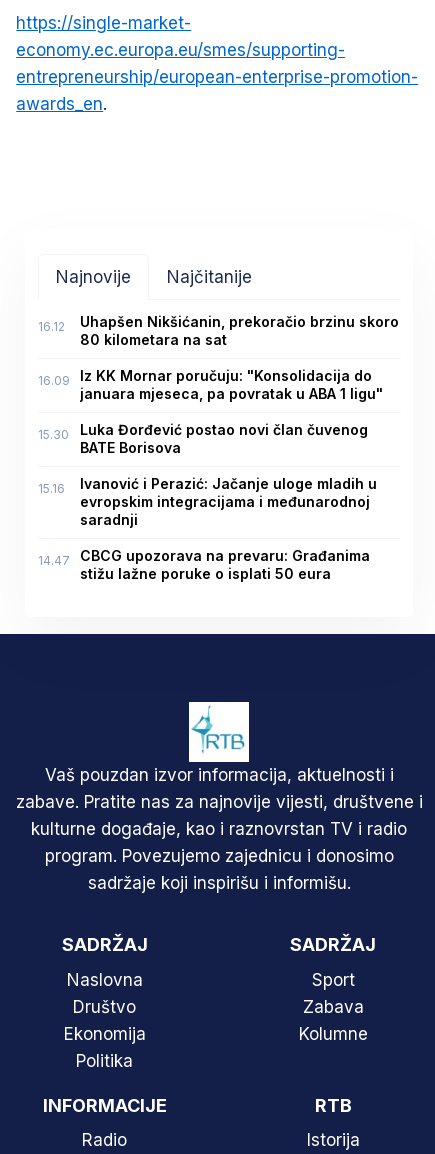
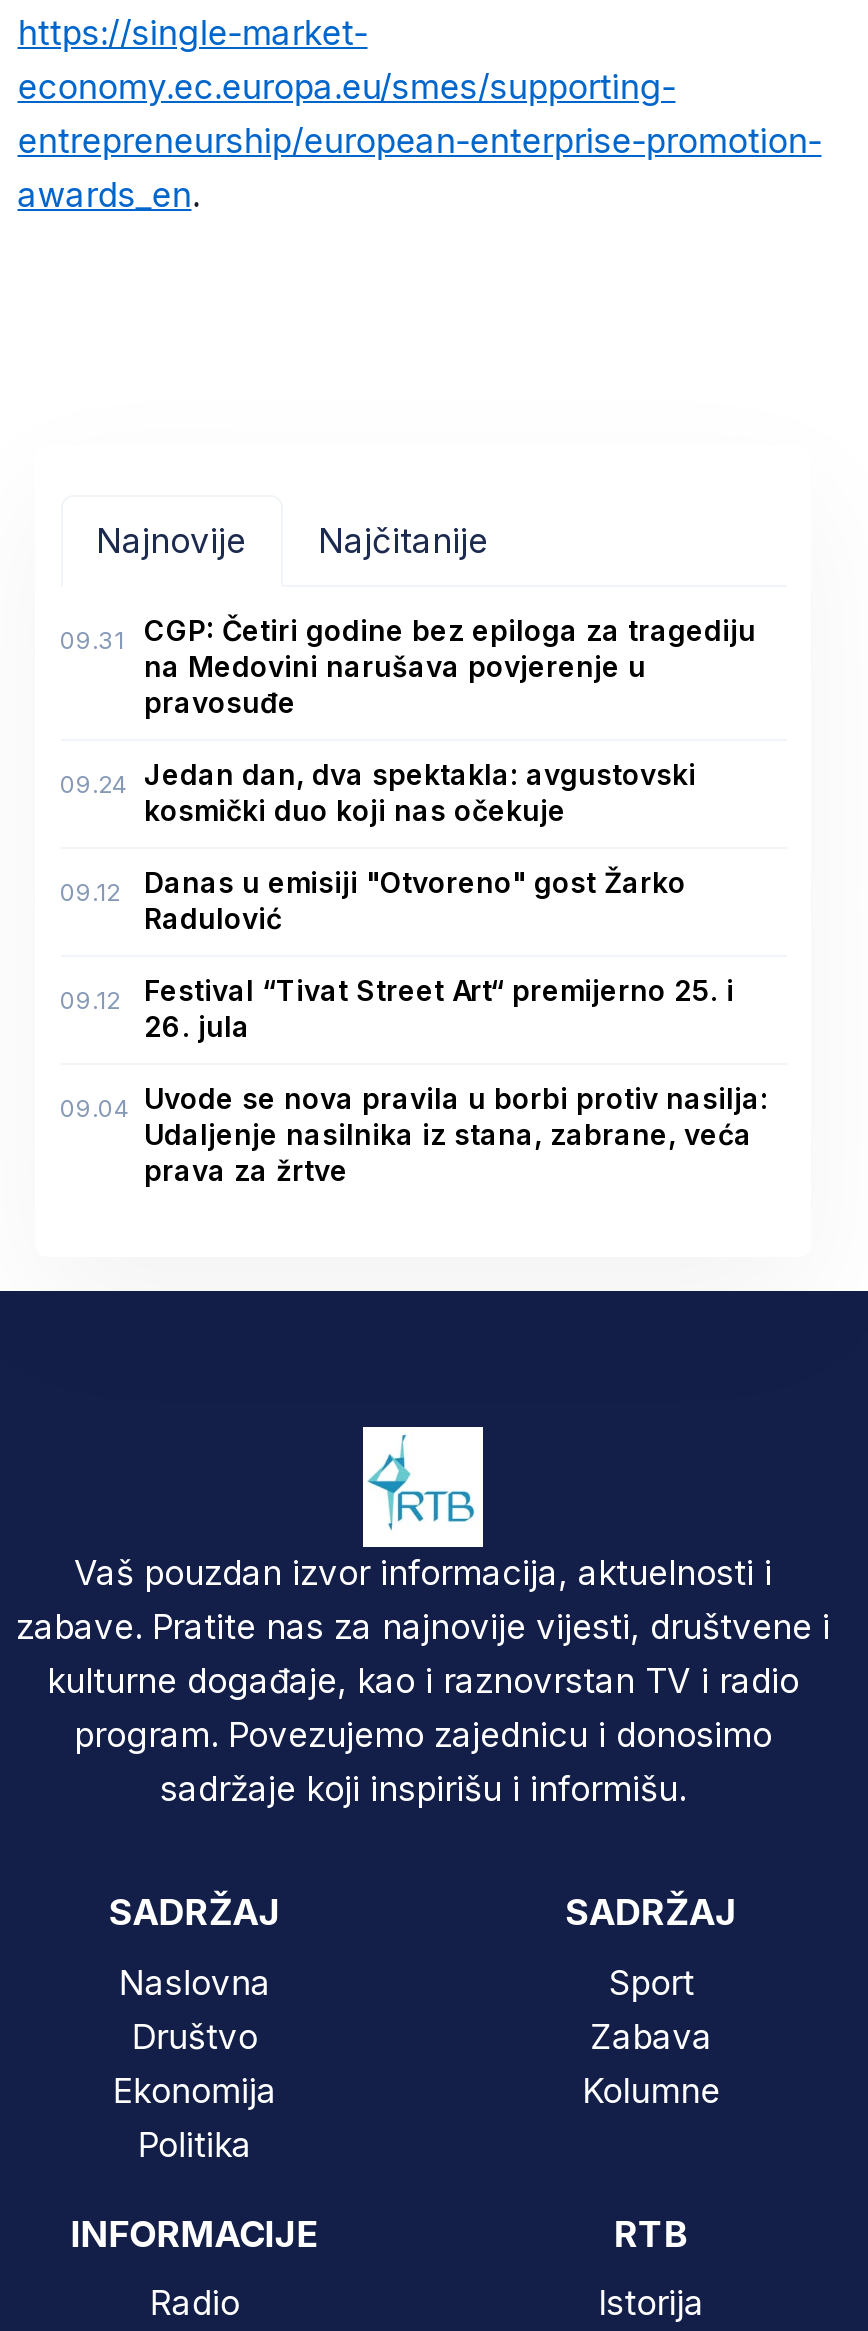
- 16.12
- Uhapšen Nikšićanin, prekoračio brzinu skoro
- 80 kilometara na sat
+ 09.31
+ CGP: Četiri godine bez epiloga za tragediju
+ na Medovini narušava povjerenje u
+ pravosuđe

- 16.09
- Iz KK Mornar poručuju: "Konsolidacija do
- januara mjeseca, pa povratak u ABA 1 ligu"
+ 09.24 Jedan dan, dva spektakla: avgustovski
+ kosmički duo koji nas očekuje

- 15.30
- Luka Đorđević postao novi član čuvenog
- BATE Borisova
+ 09.12
+ Danas u emisiji "Otvoreno" gost Žarko
+ Radulović

- 15.16
- Ivanović i Perazić: Jačanje uloge mladih u
- evropskim integracijama i međunarodnoj
- saradnji
+ 09.12
+ Festival “Tivat Street Art“ premijerno 25. i
+ 26. jula

- 14.47
- CBCG upozorava na prevaru: Građanima
- stižu lažne poruke o isplati 50 eura
+ 09.04 Uvode se nova pravila u borbi protiv nasilja:
+ Udaljenje nasilnika iz stana, zabrane, veća
+ prava za žrtve
